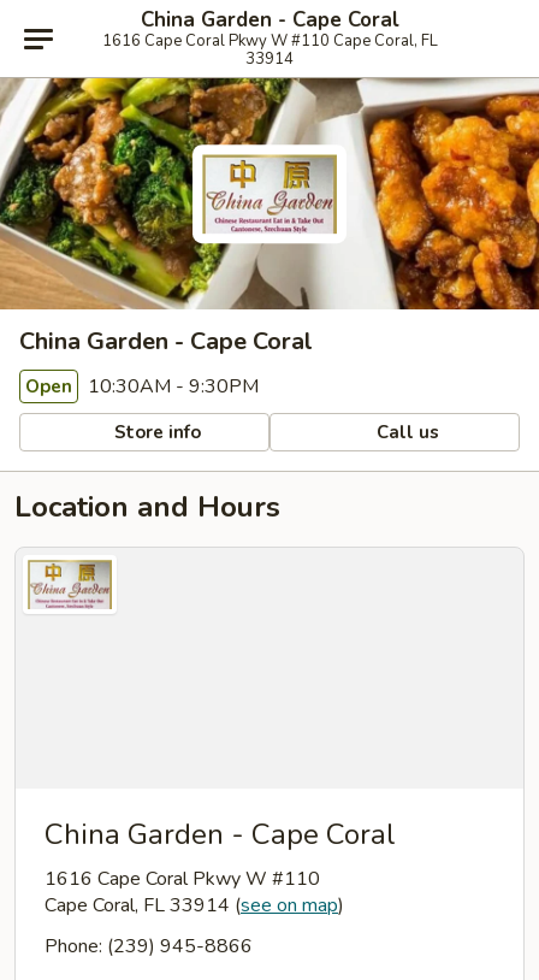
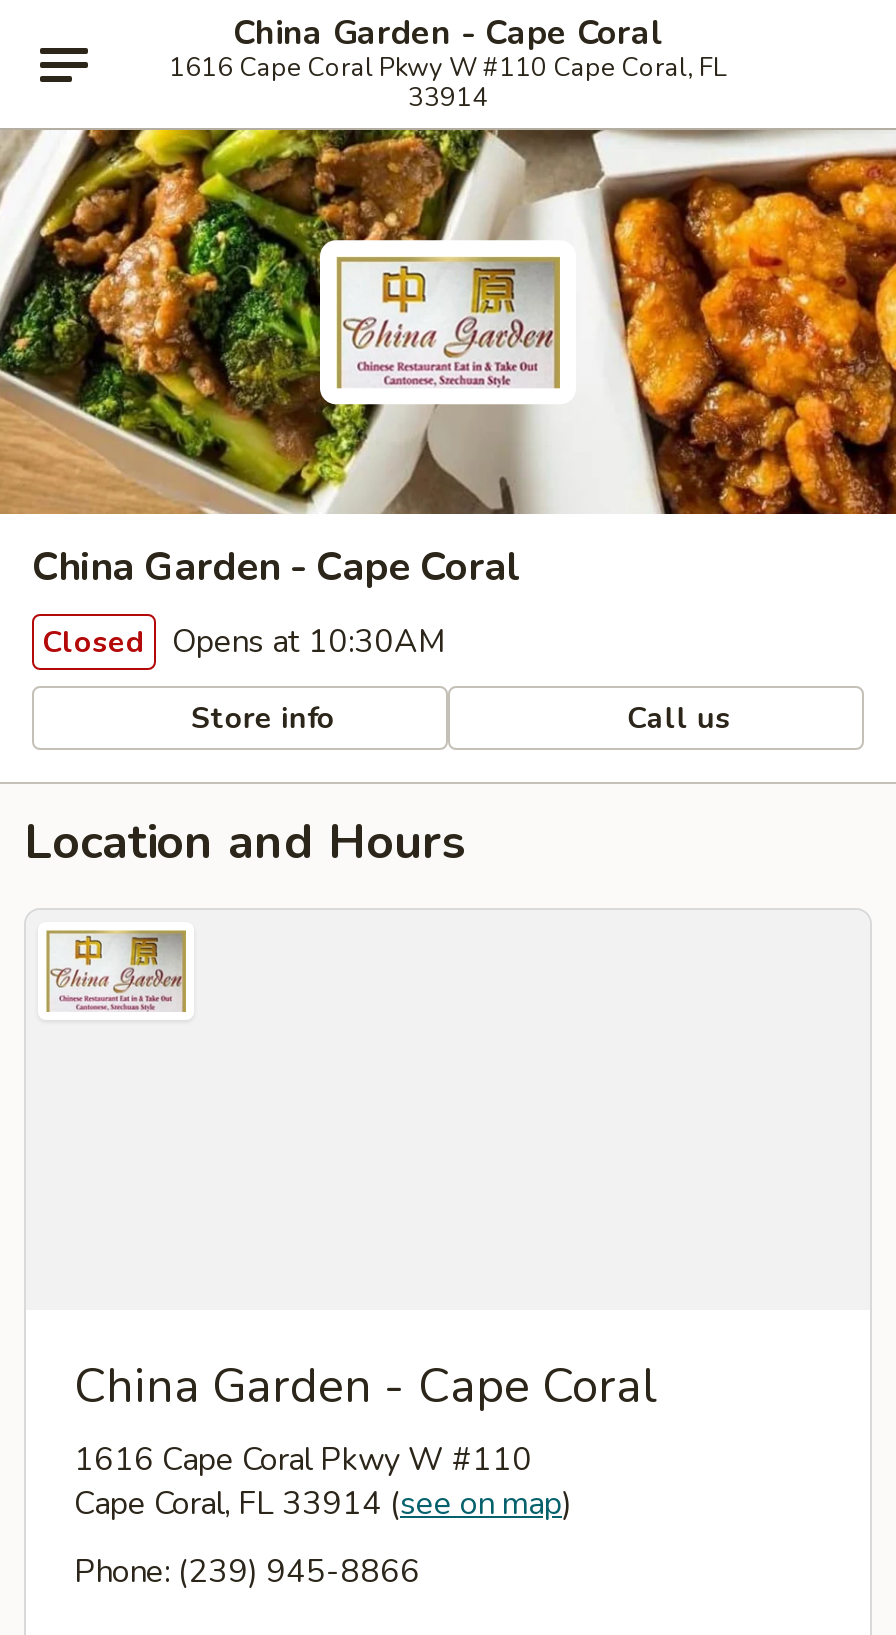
- Open 10:30AM - 9:30PM
+ Closed Opens at 10:30AM
